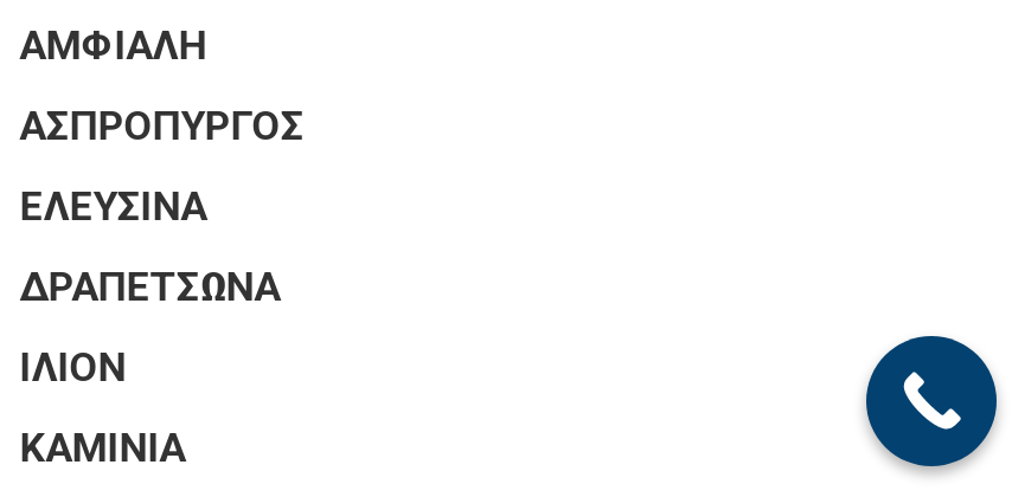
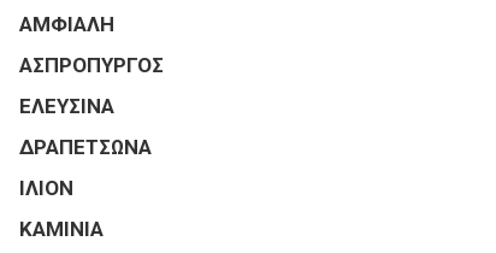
- [image]
